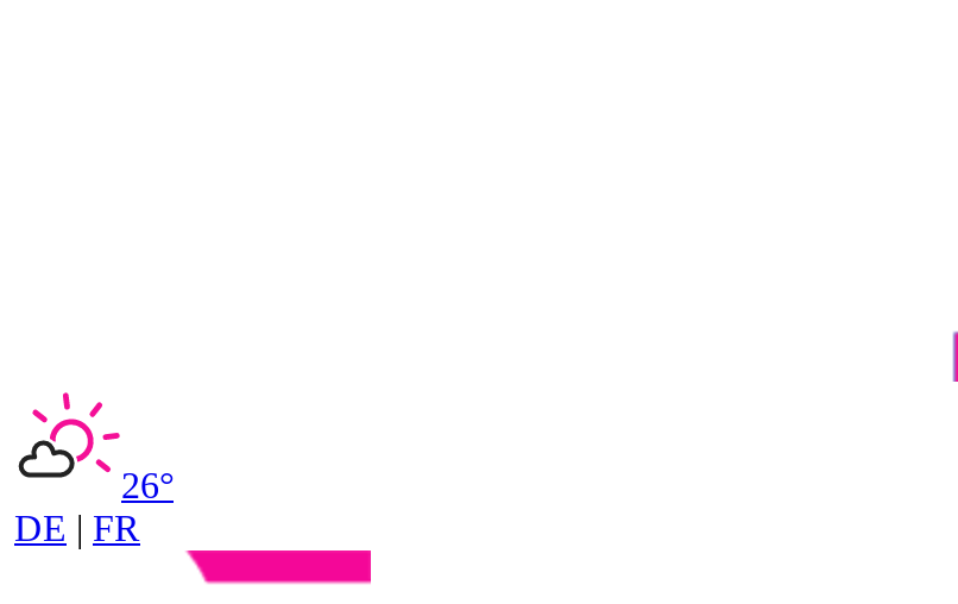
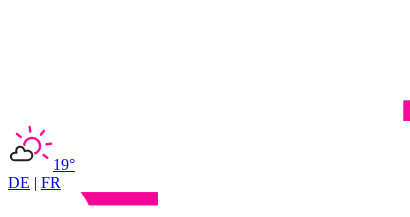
- 26°
+ 19°
